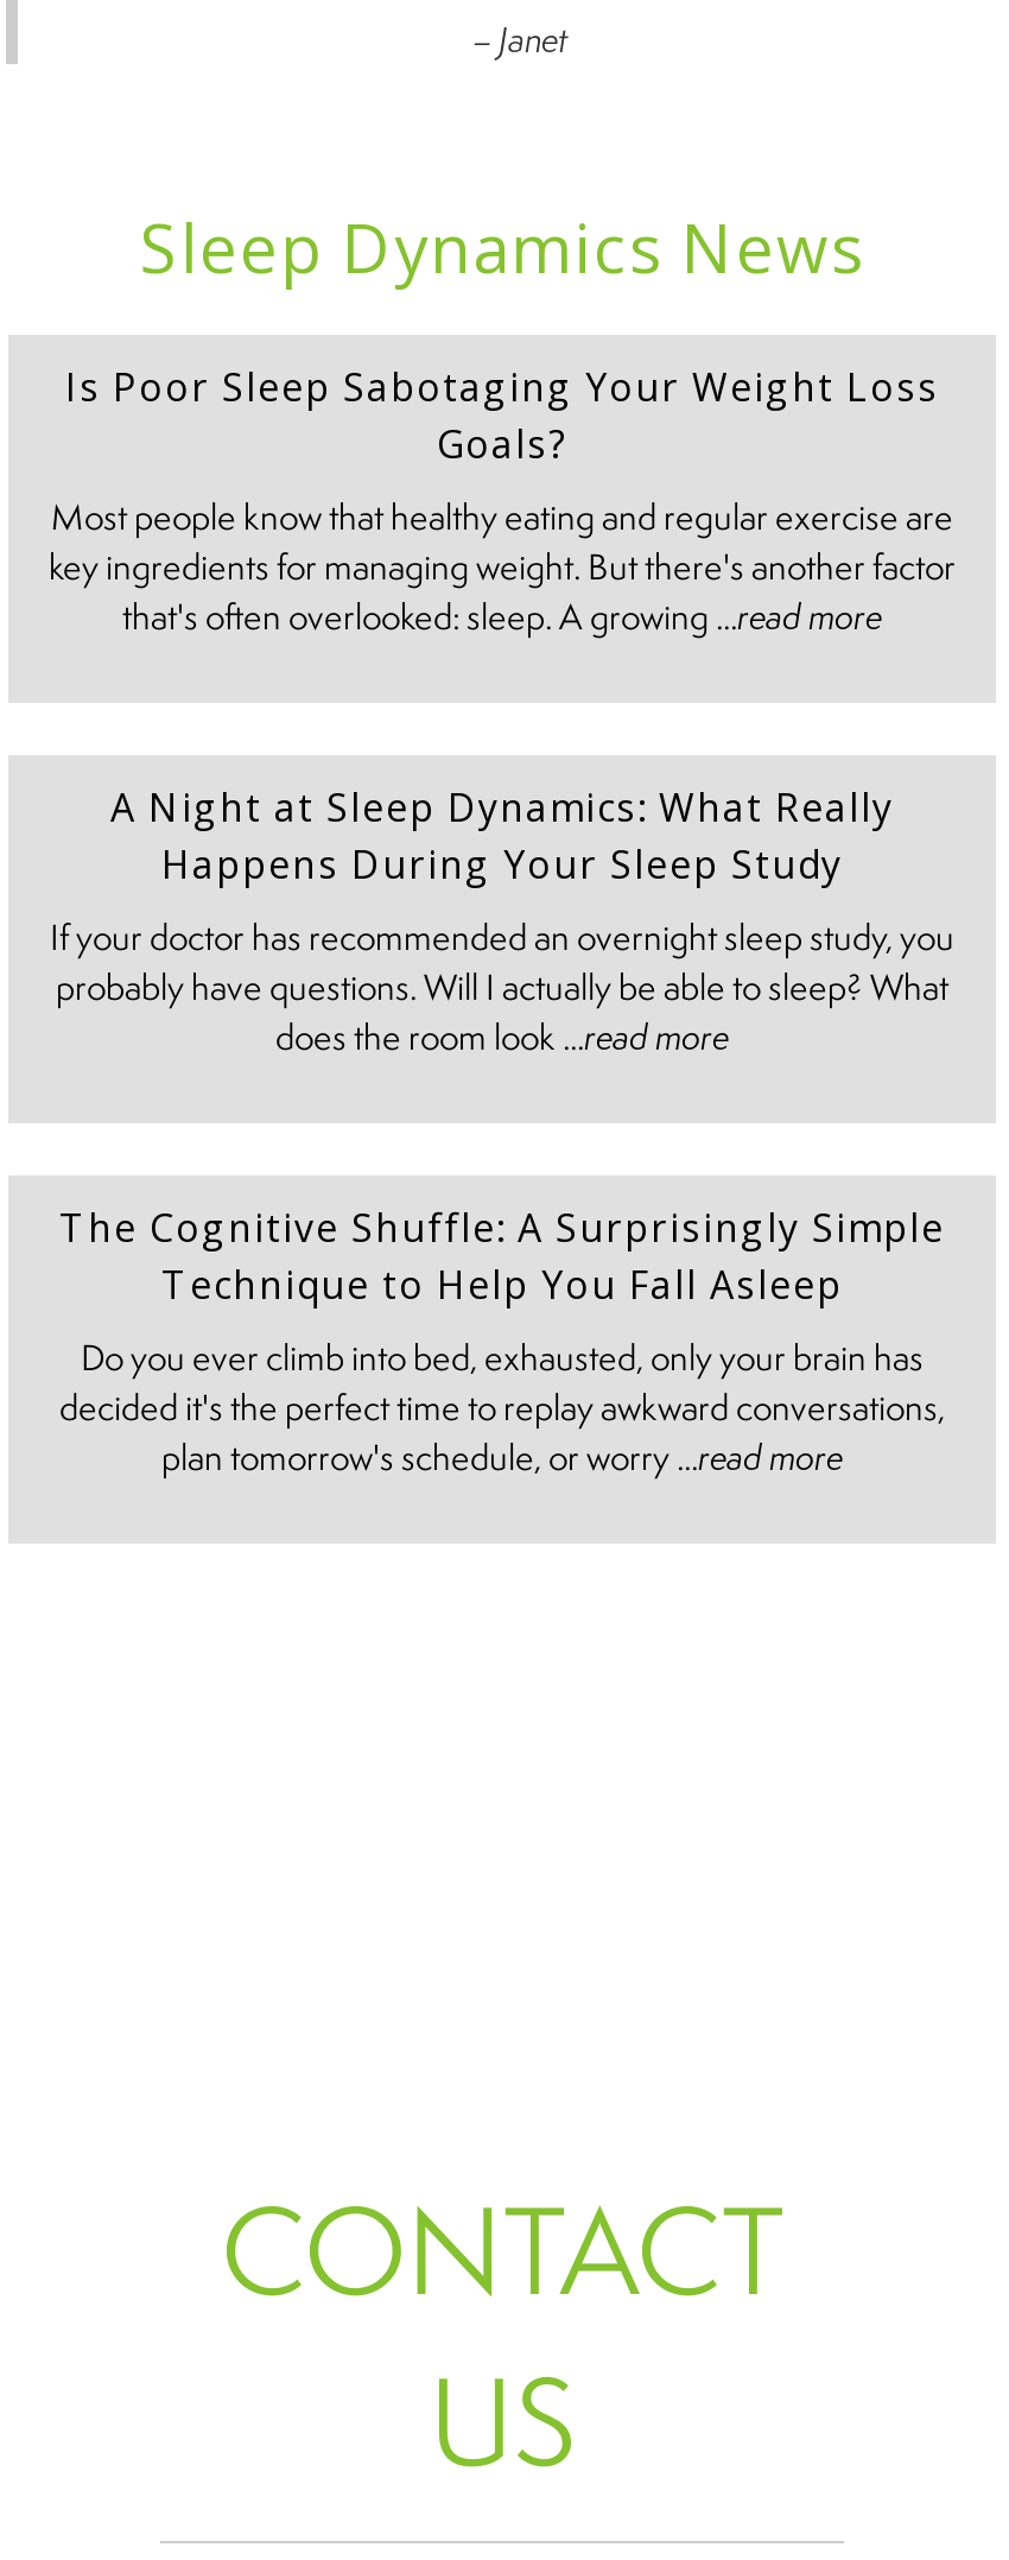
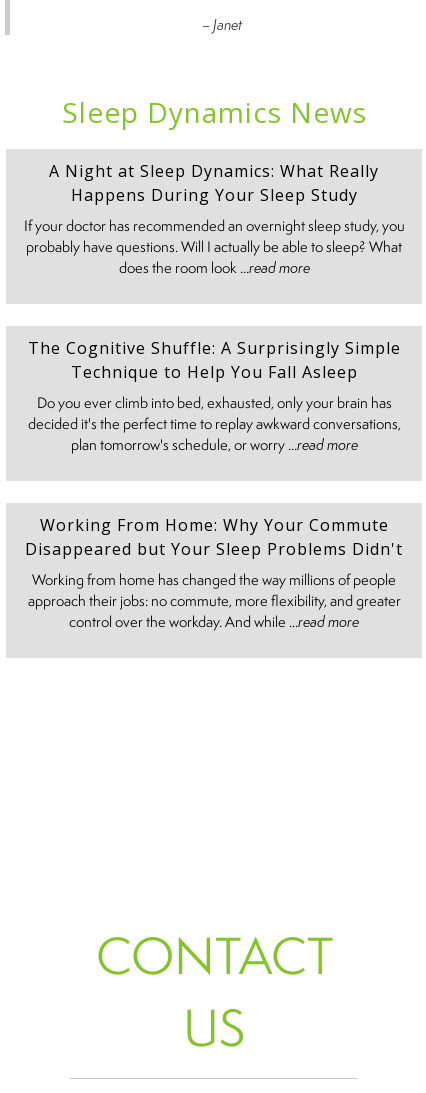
- Is Poor Sleep Sabotaging Your Weight Loss
- Goals?
- Most people know that healthy eating and regular exercise are
- key ingredients for managing weight. But there's another factor
- that's often overlooked: sleep. A growing ...read more

moved up: A Night at Sleep Dynamics: What Really | Happens During Your Sleep Study | If your doctor has recommended an overnight sleep study, you | ... | decided it's the perfect time to replay awkward conversations, | plan tomorrow's schedule, or worry ...read more

+ Working From Home: Why Your Commute
+ Disappeared but Your Sleep Problems Didn't
+ Working from home has changed the way millions of people
+ approach their jobs: no commute, more flexibility, and greater
+ control over the workday. And while ...read more
